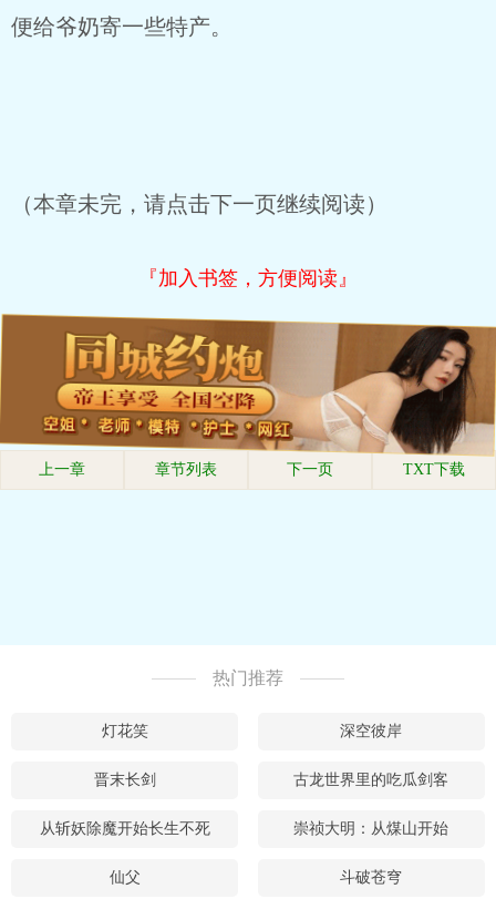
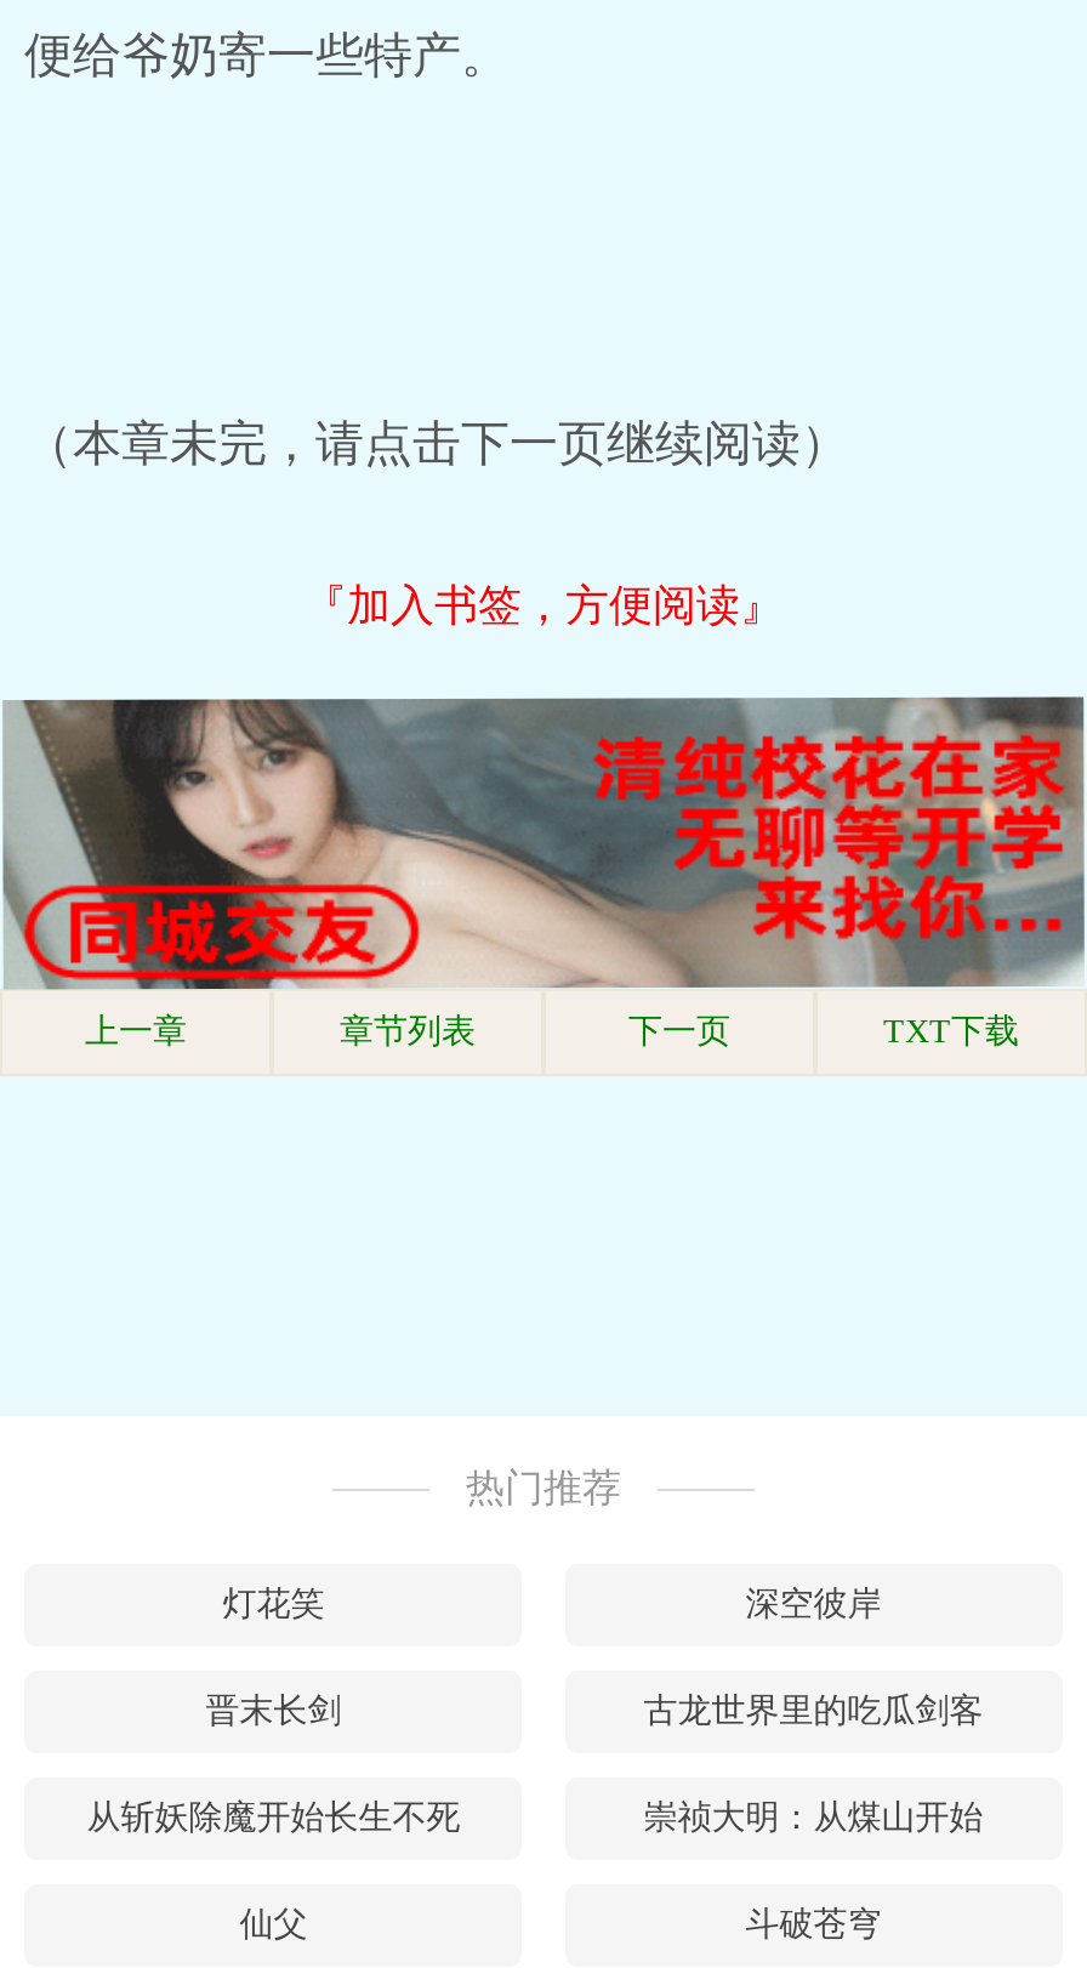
- [image]
+ [image]
